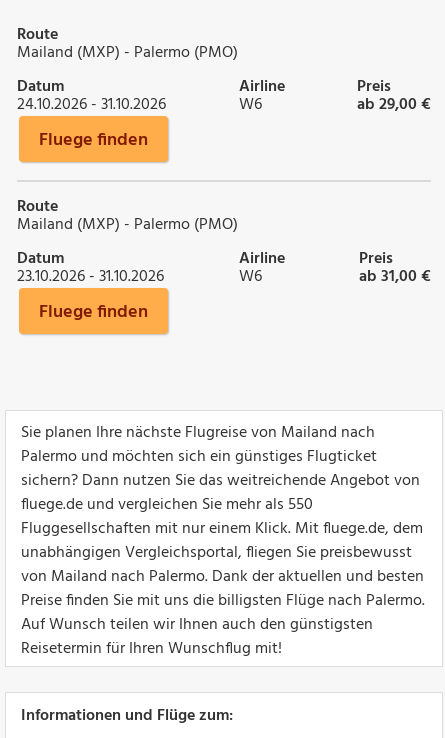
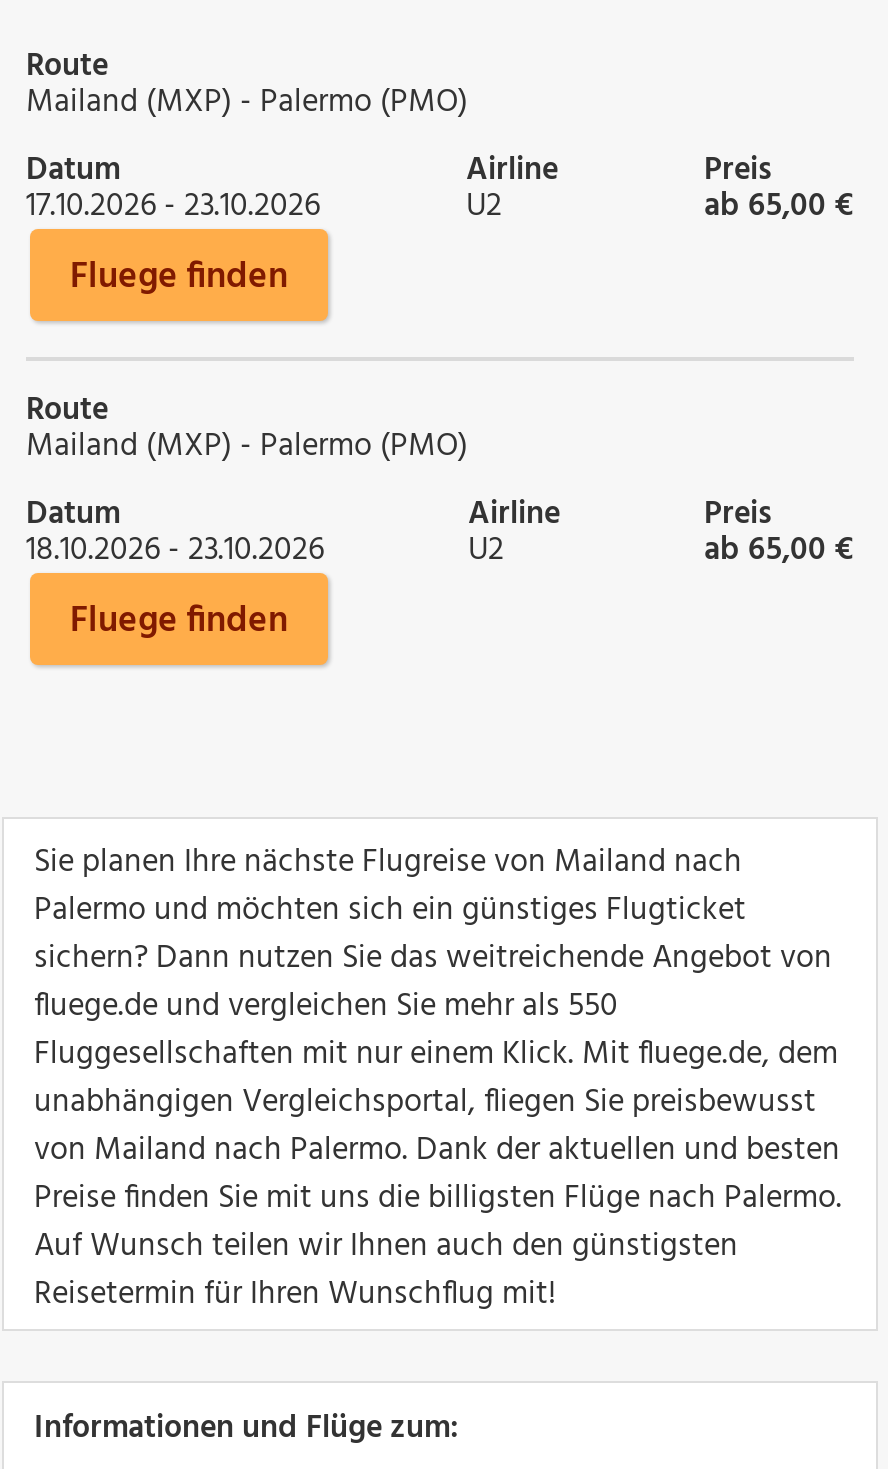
- 24.10.2026 - 31.10.2026
+ 17.10.2026 - 23.10.2026

- W6
+ U2

- ab 29,00 €
+ ab 65,00 €

- 23.10.2026 - 31.10.2026
+ 18.10.2026 - 23.10.2026

- W6
+ U2

- ab 31,00 €
+ ab 65,00 €
